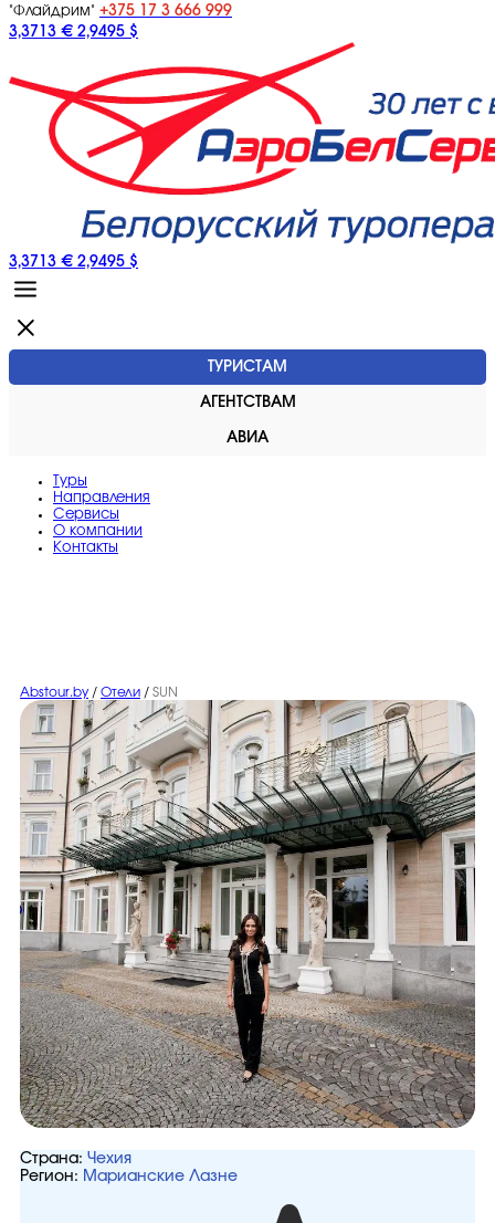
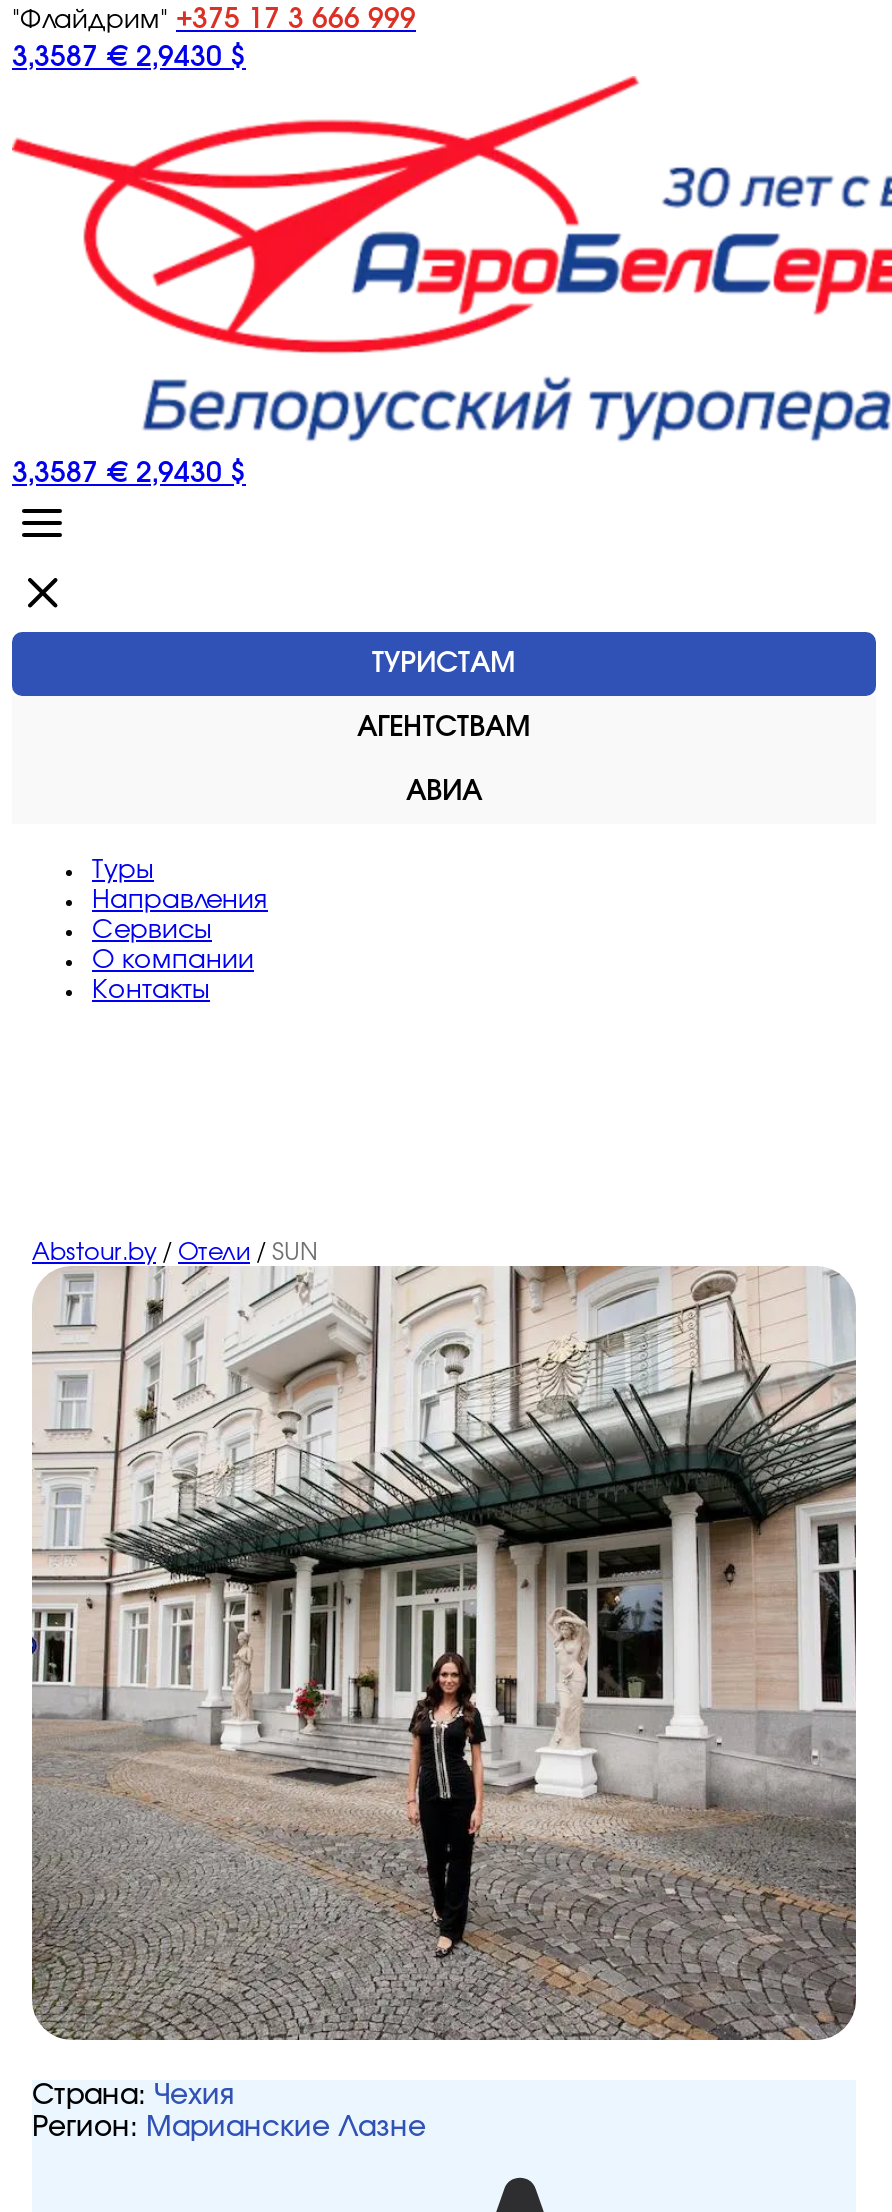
- 3,3713 € 2,9495 $
+ 3,3587 € 2,9430 $

- 3,3713 € 2,9495 $
+ 3,3587 € 2,9430 $
